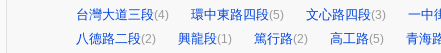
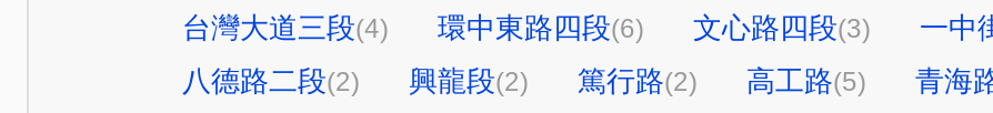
- 環中東路四段(5)
+ 環中東路四段(6)

- 興龍段(1)
+ 興龍段(2)
